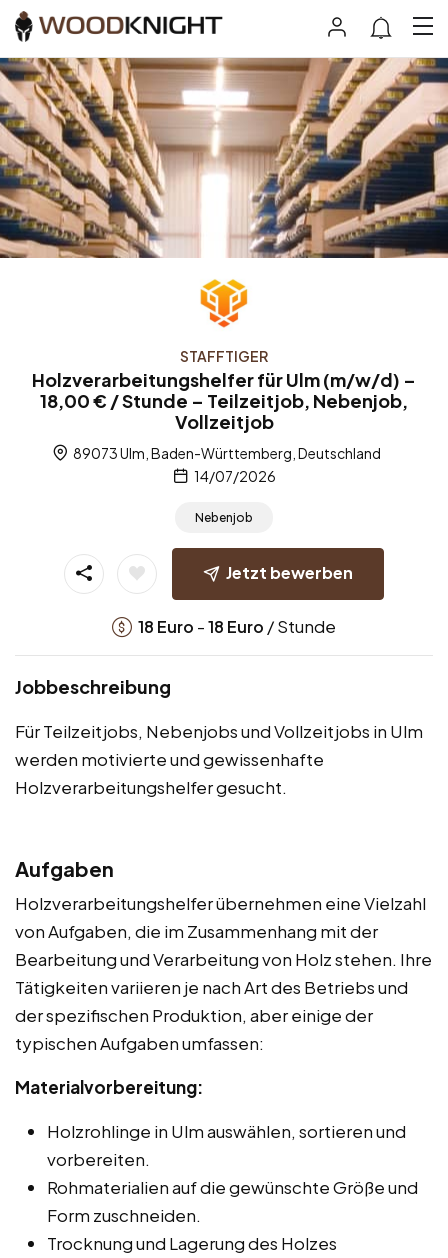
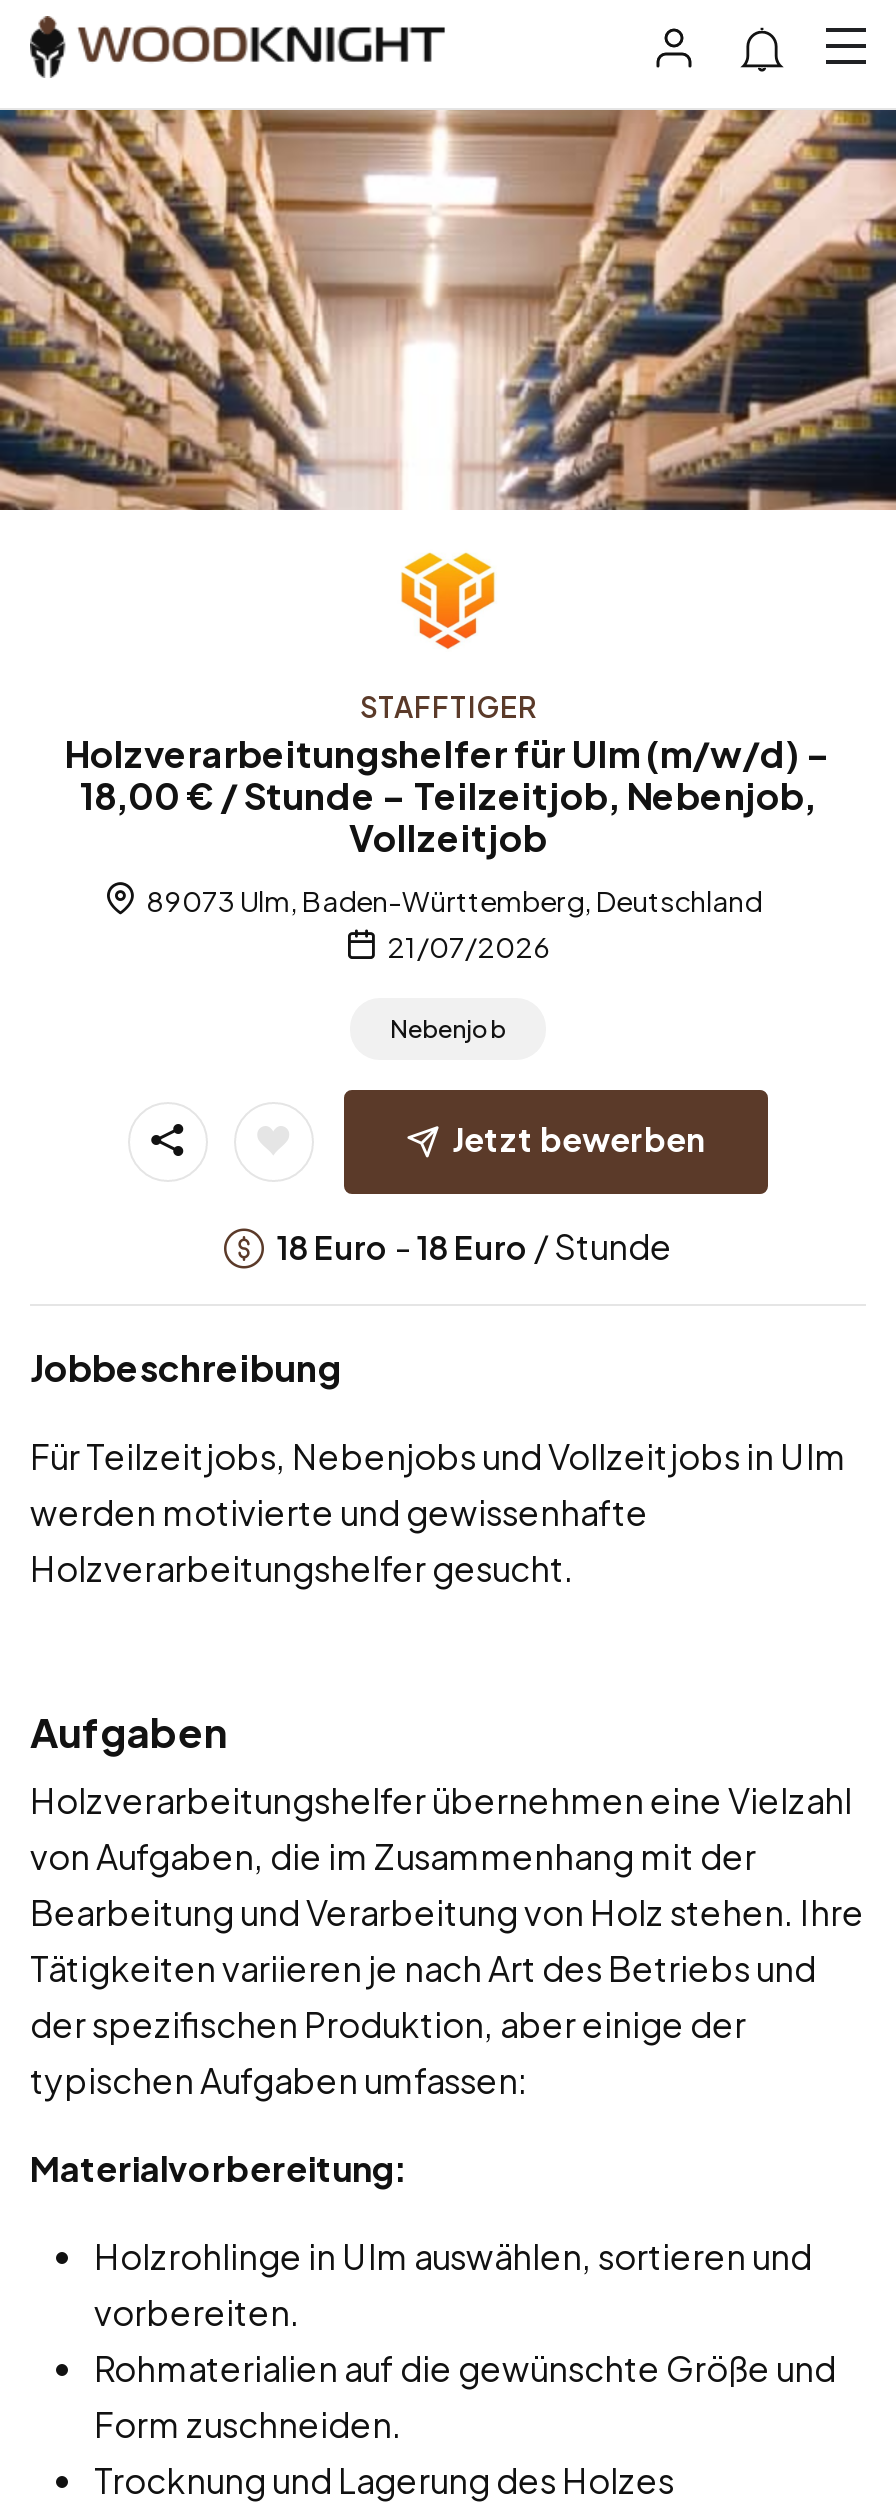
- 14/07/2026
+ 21/07/2026
